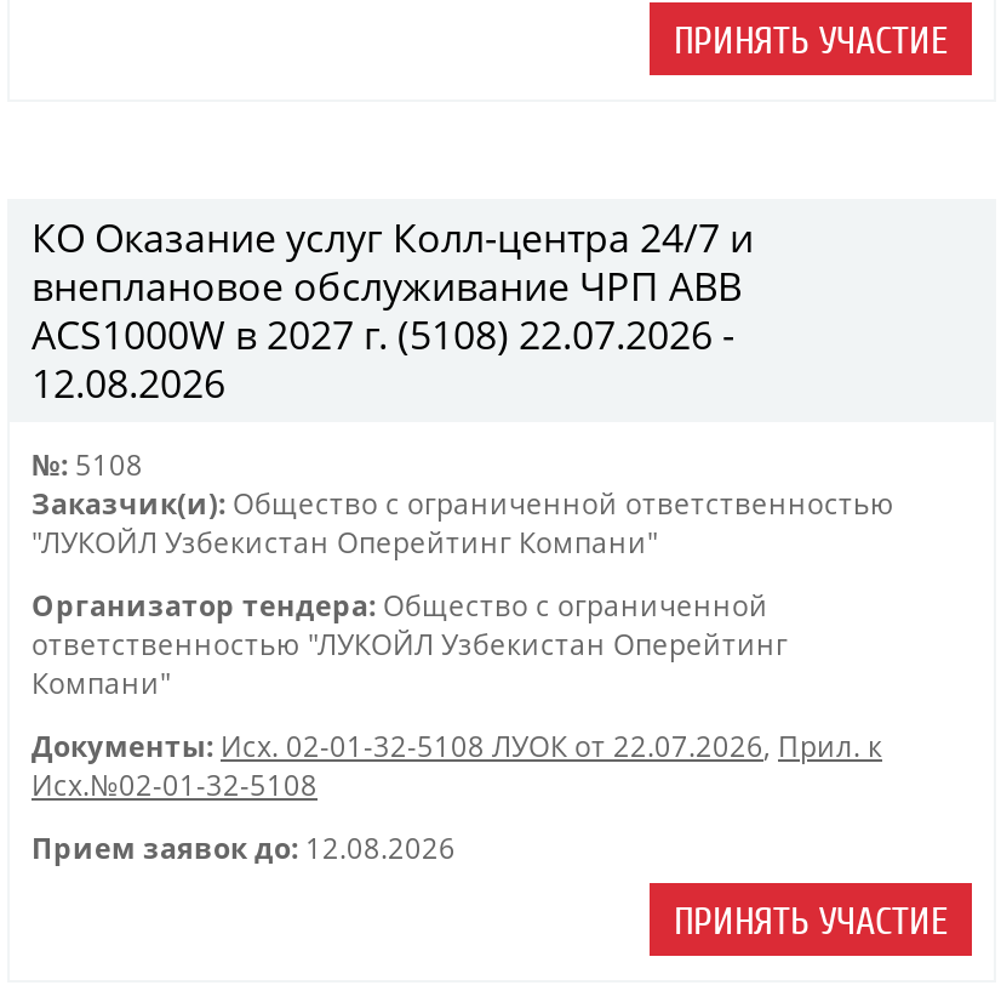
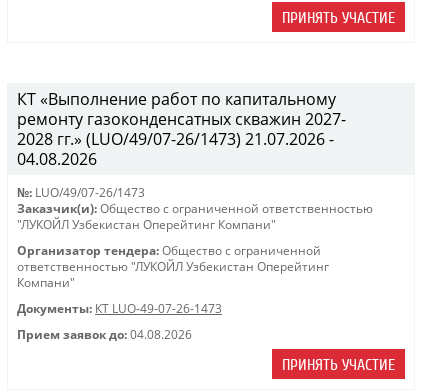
- КО Оказание услуг Колл-центра 24/7 и
- внеплановое обслуживание ЧРП АВВ
- ACS1000W в 2027 г. (5108) 22.07.2026 -
- 12.08.2026
+ КТ «Выполнение работ по капитальному
+ ремонту газоконденсатных скважин 2027-
+ 2028 гг.» (LUO/49/07-26/1473) 21.07.2026 -
+ 04.08.2026

- №: 5108
+ №: LUO/49/07-26/1473

- Документы: Исх. 02-01-32-5108 ЛУОК от 22.07.2026, Прил. к
- Исх.№02-01-32-5108
+ Документы: КТ LUO-49-07-26-1473

- Прием заявок до: 12.08.2026
+ Прием заявок до: 04.08.2026
